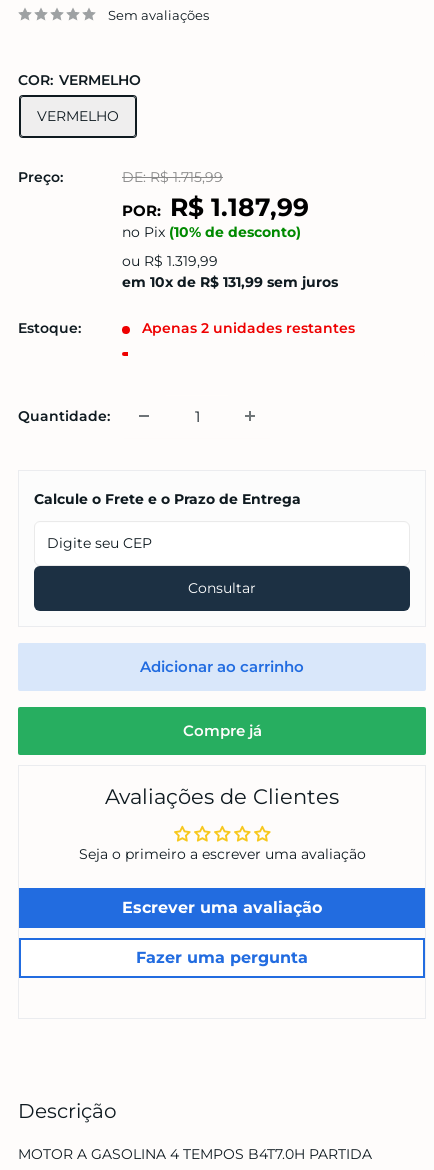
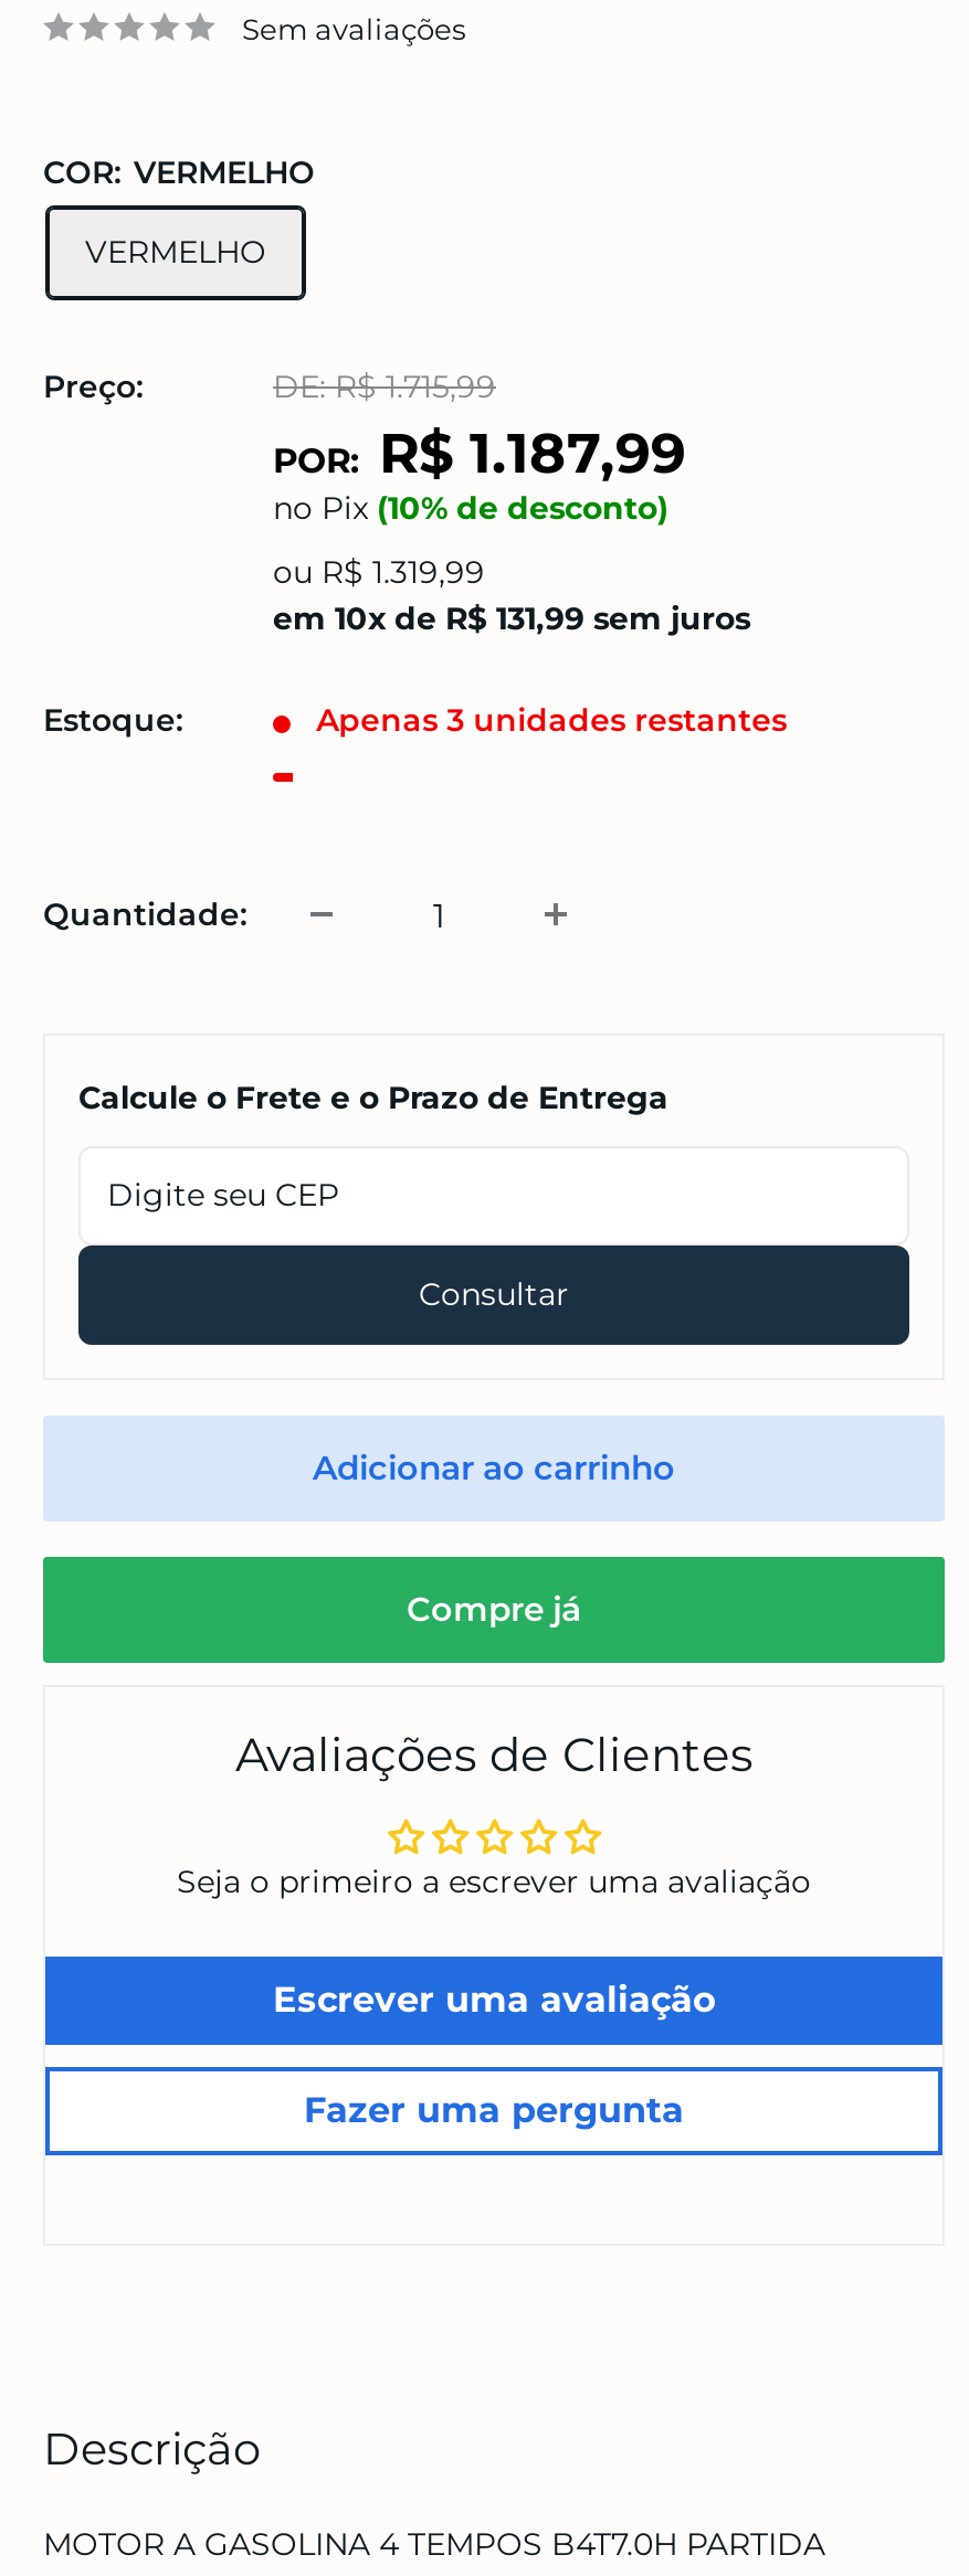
- Apenas 2 unidades restantes
+ Apenas 3 unidades restantes
